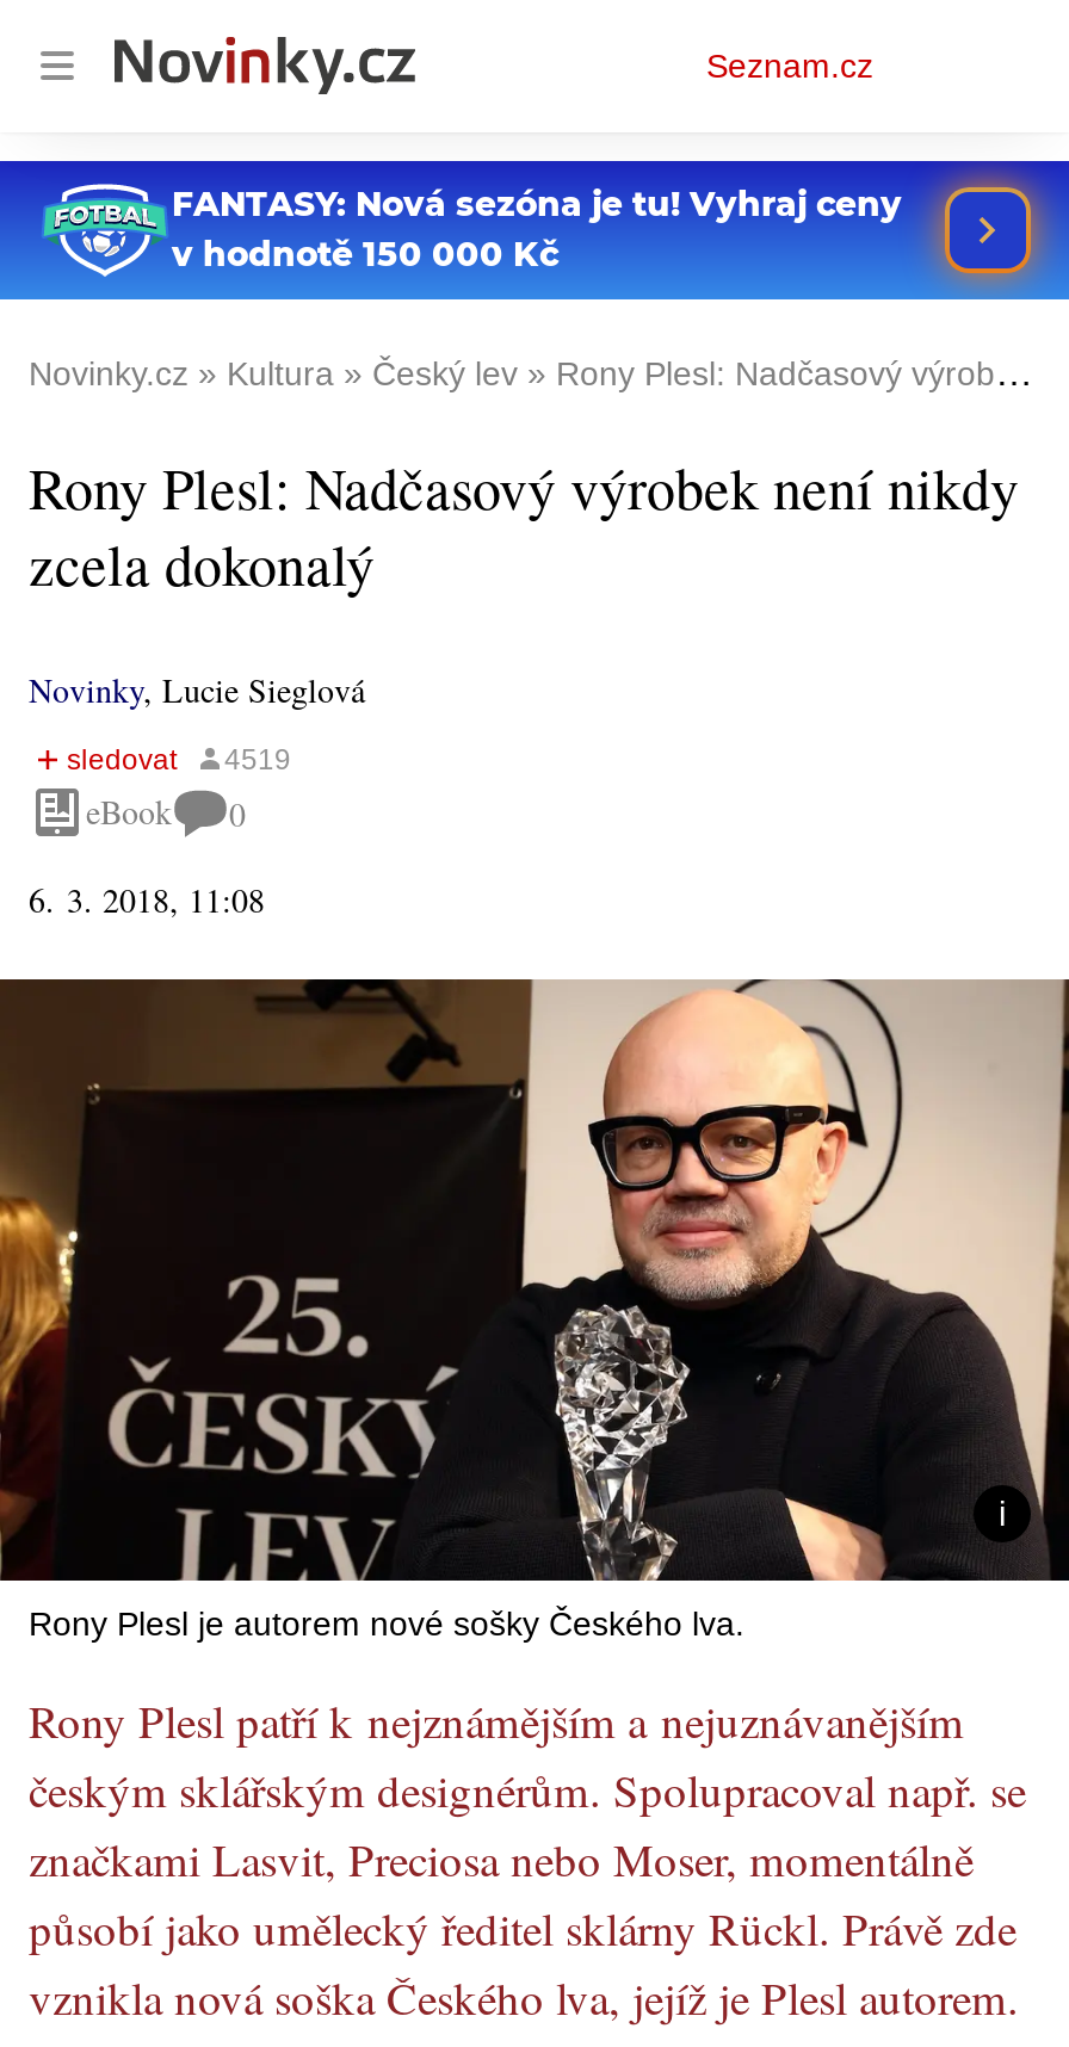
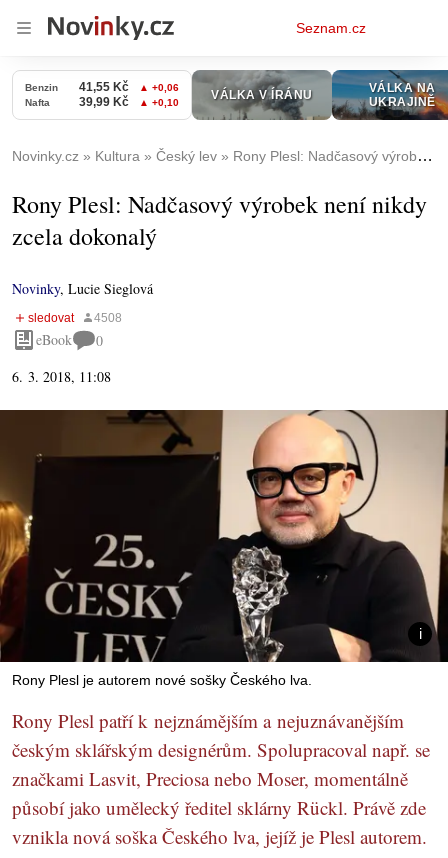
- [image]
+ [image]
